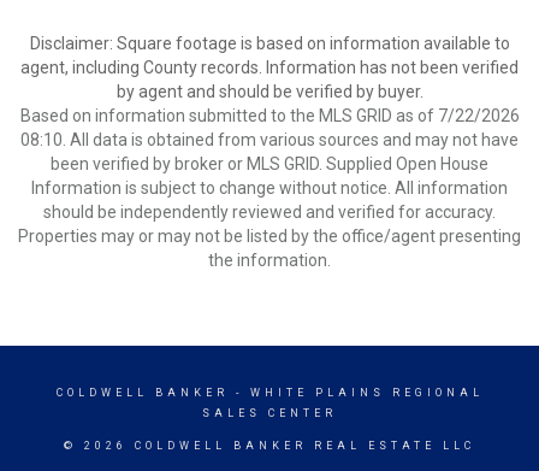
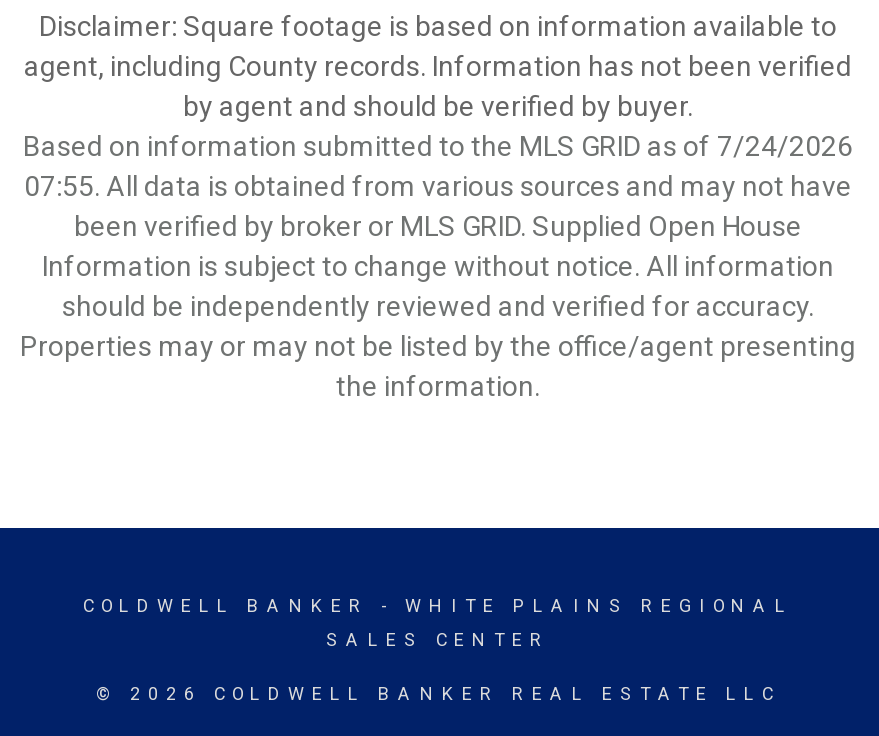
- Based on information submitted to the MLS GRID as of 7/22/2026
+ Based on information submitted to the MLS GRID as of 7/24/2026

- 08:10. All data is obtained from various sources and may not have
+ 07:55. All data is obtained from various sources and may not have
